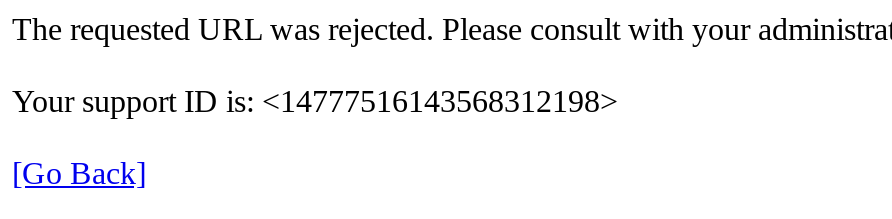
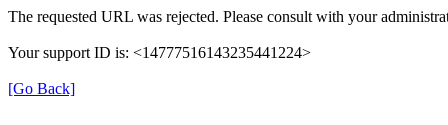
- Your support ID is: <14777516143568312198>
+ Your support ID is: <14777516143235441224>
